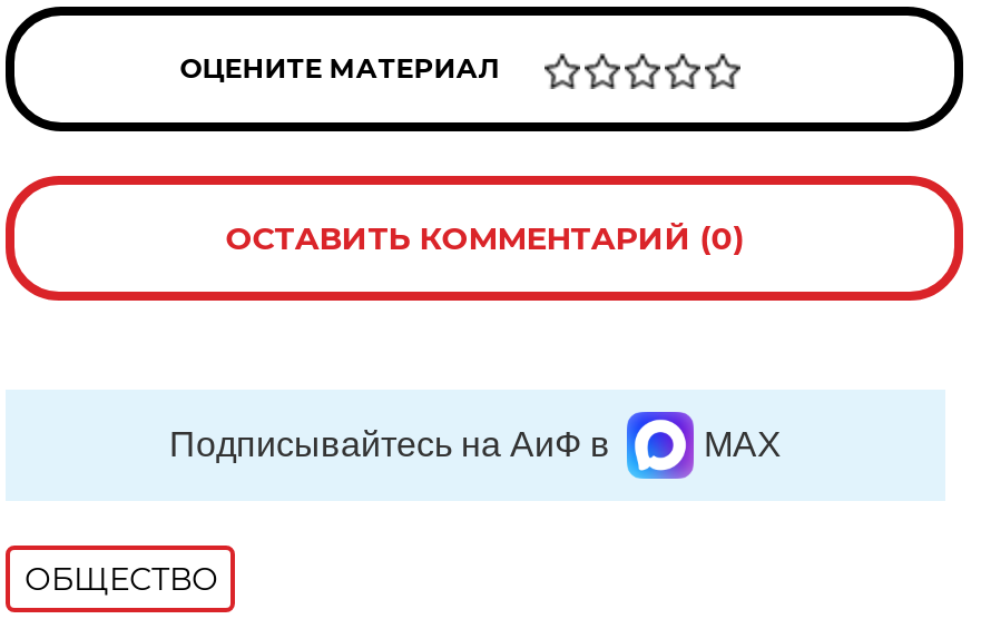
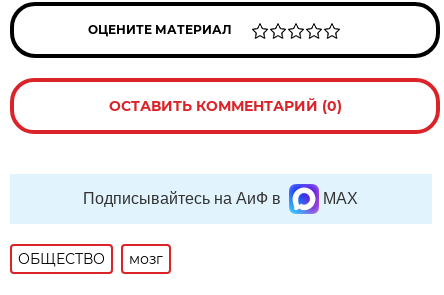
+ мозг
